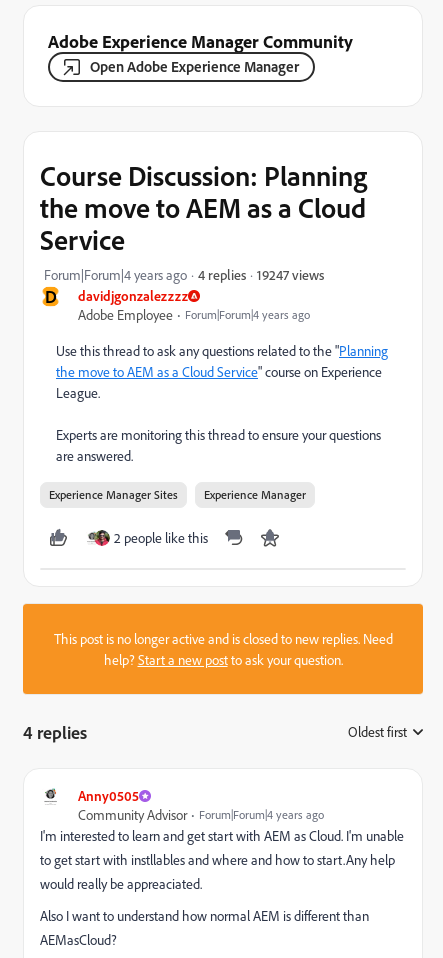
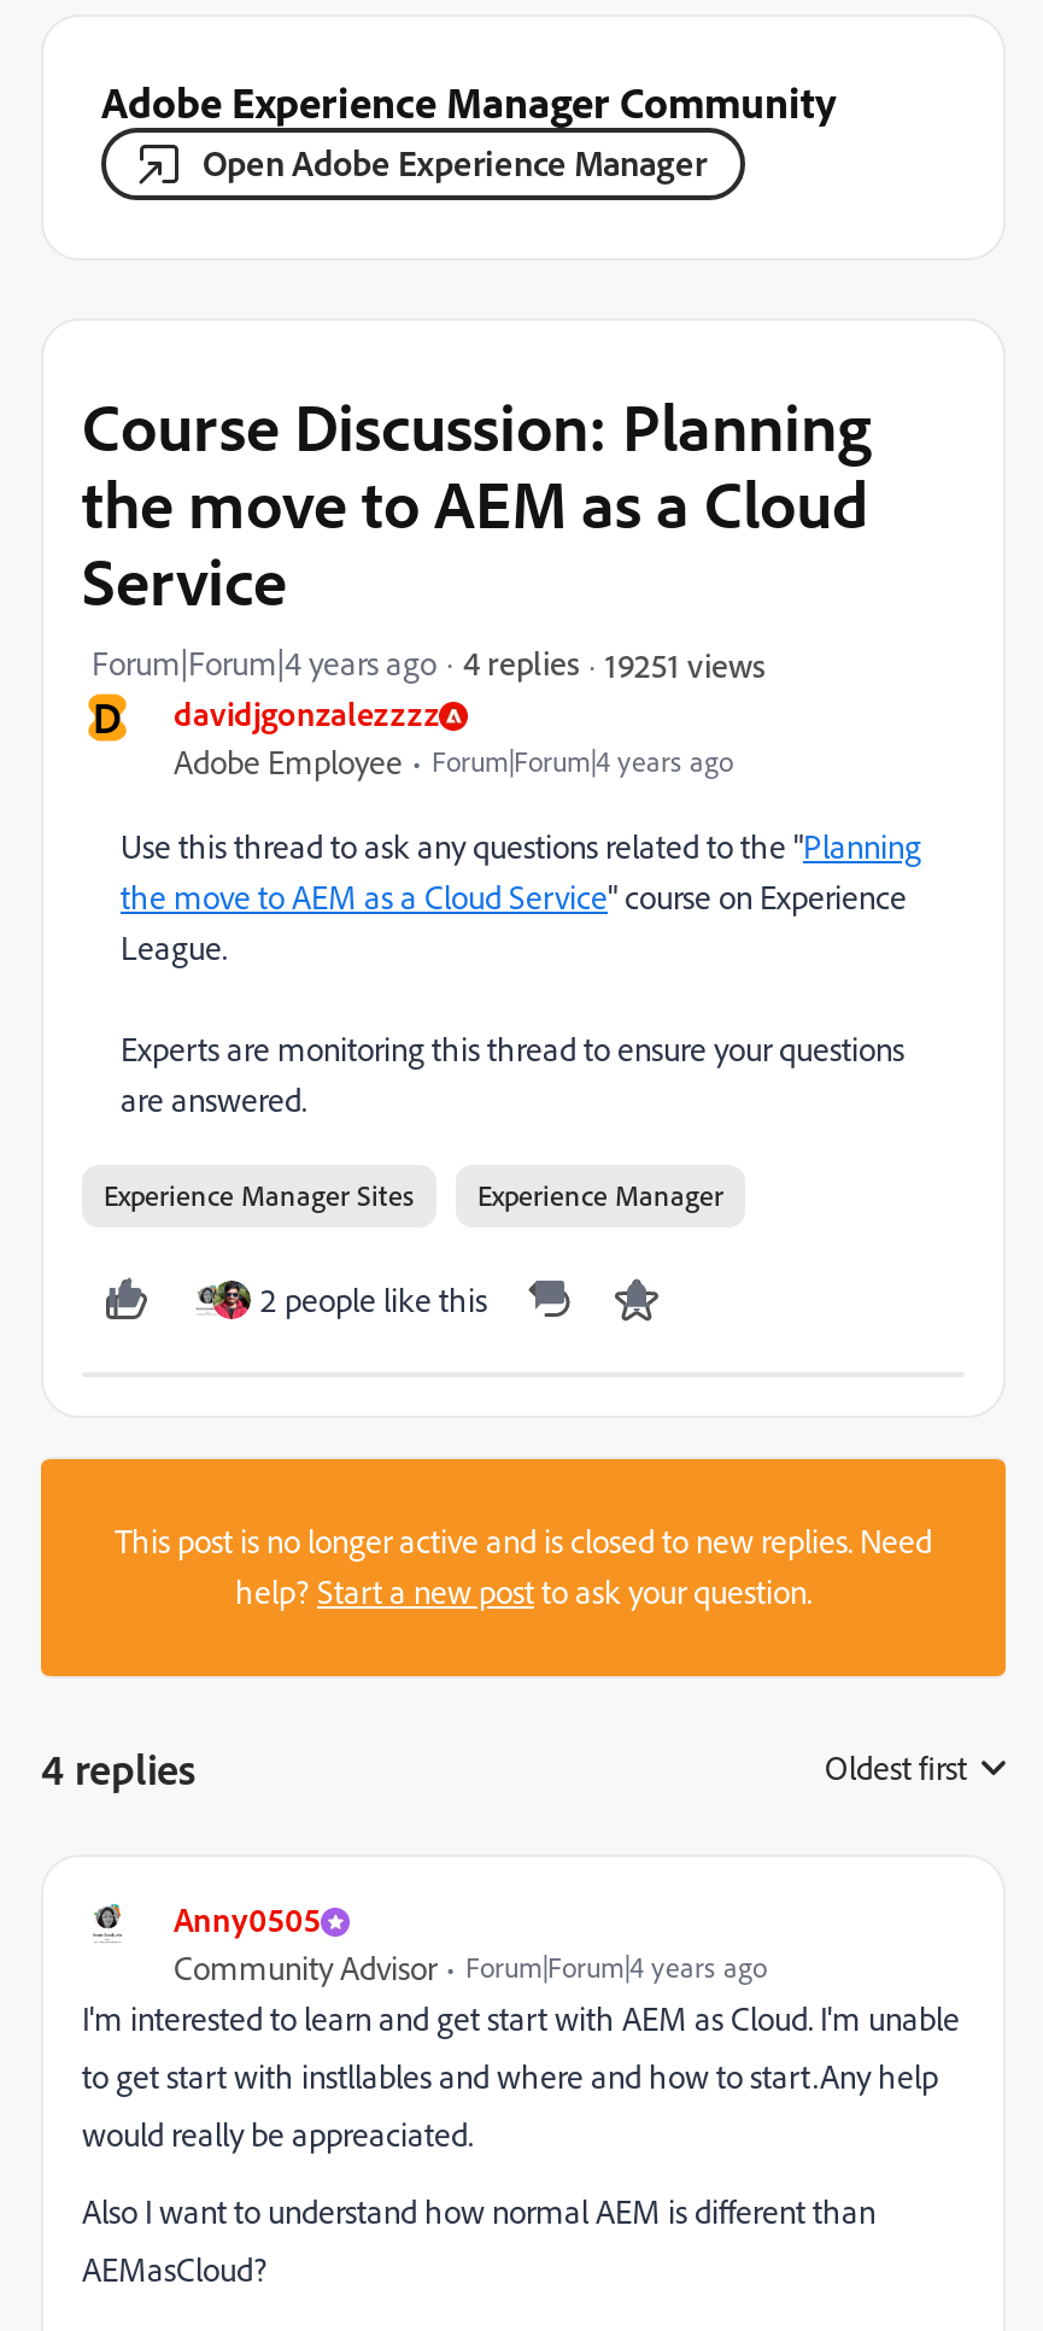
- 19247 views
+ 19251 views
